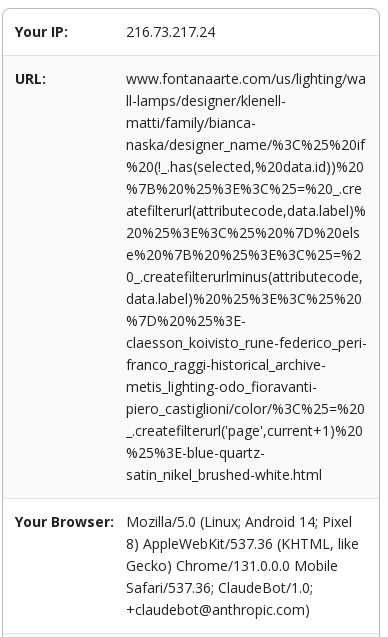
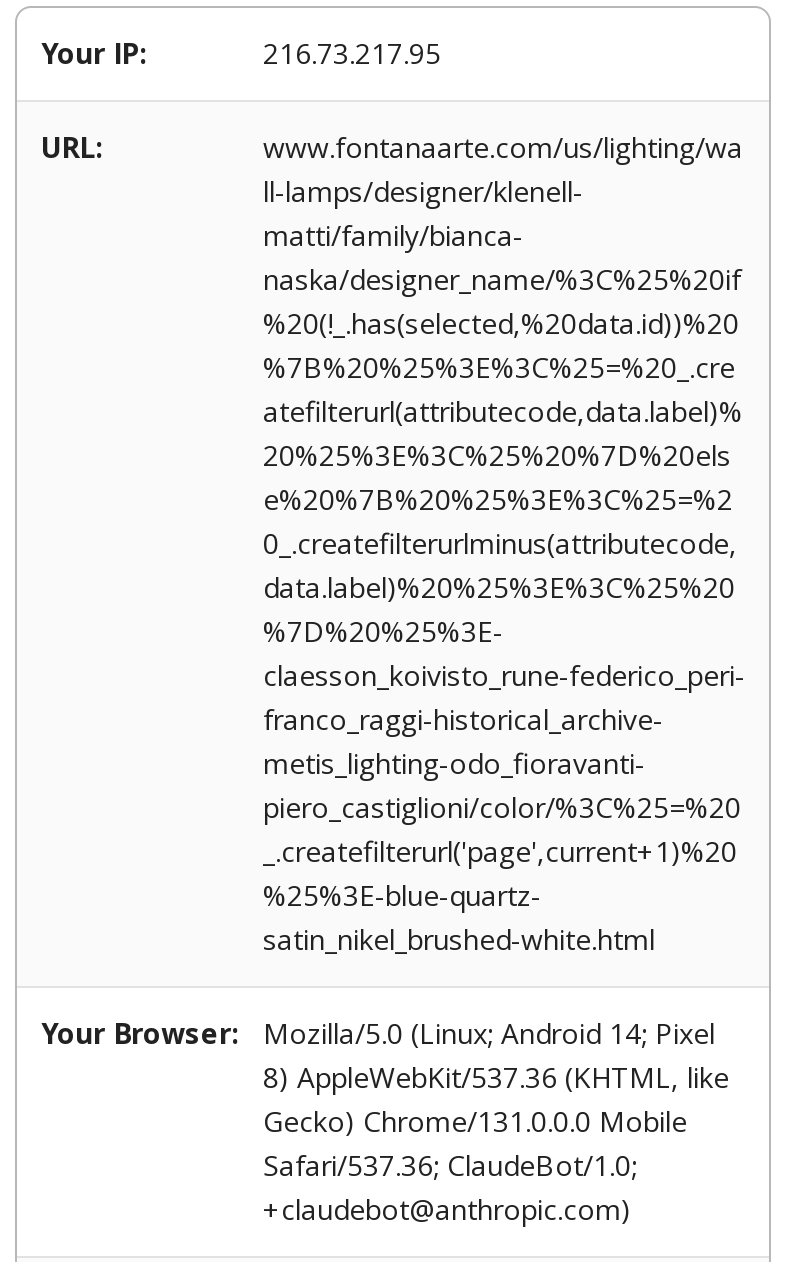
- 216.73.217.24
+ 216.73.217.95
